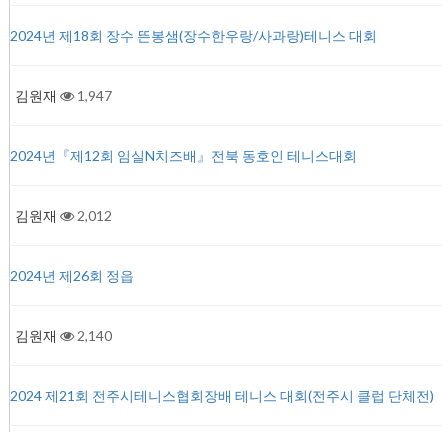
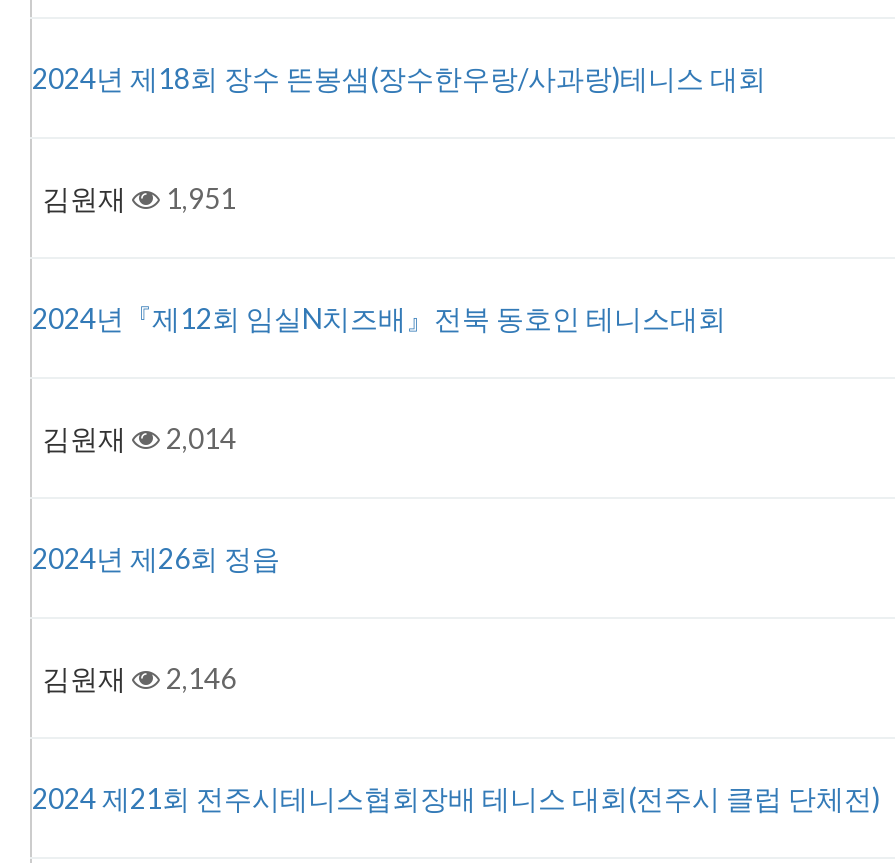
- 김원재 1,947
+ 김원재 1,951

- 김원재 2,012
+ 김원재 2,014

- 김원재 2,140
+ 김원재 2,146
